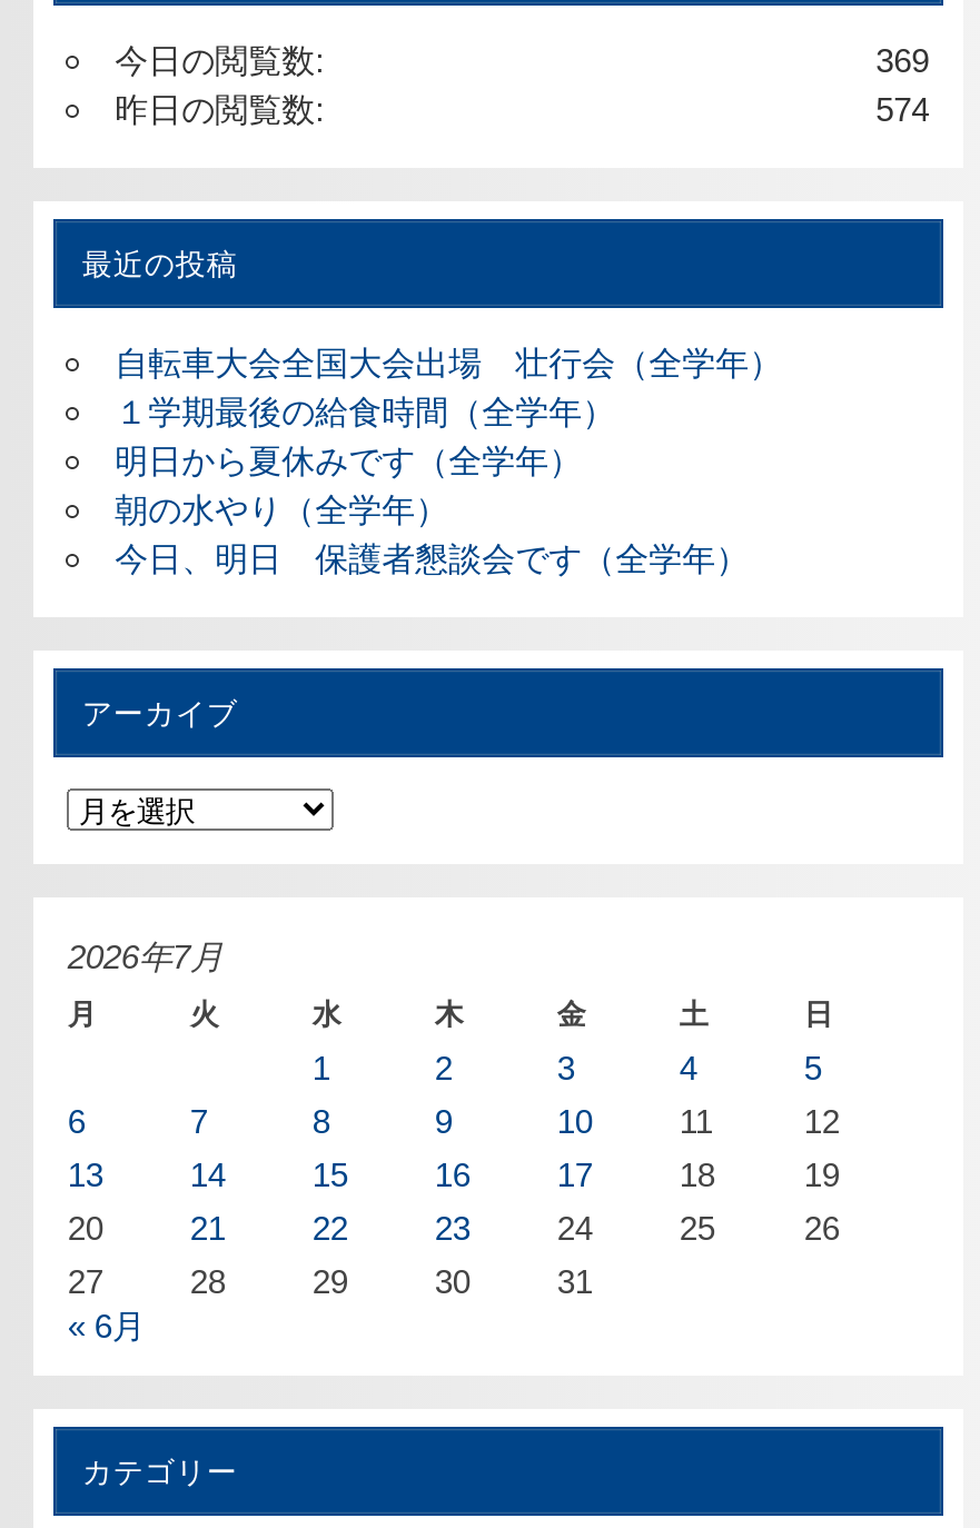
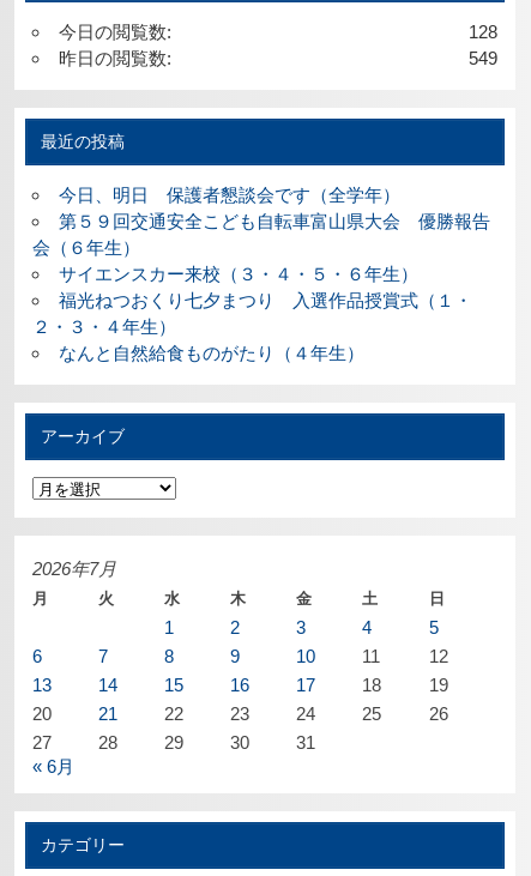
- 369
+ 128

- 574
+ 549

- 自転車大会全国大会出場 壮行会（全学年）
- １学期最後の給食時間（全学年）
- 明日から夏休みです（全学年）
- 朝の水やり（全学年）

moved up: 今日、明日 保護者懇談会です（全学年）

+ 第５９回交通安全こども自転車富山県大会 優勝報告
+ 会（６年生）
+ サイエンスカー来校（３・４・５・６年生）
+ 福光ねつおくり七夕まつり 入選作品授賞式（１・
+ ２・３・４年生）
+ なんと自然給食ものがたり（４年生）
